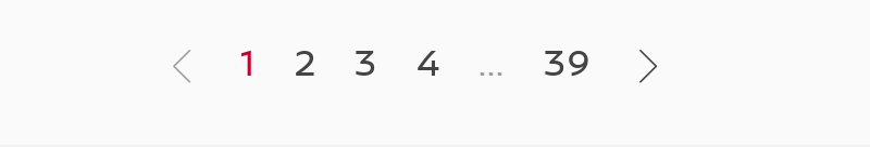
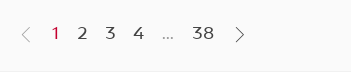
- 39
+ 38
